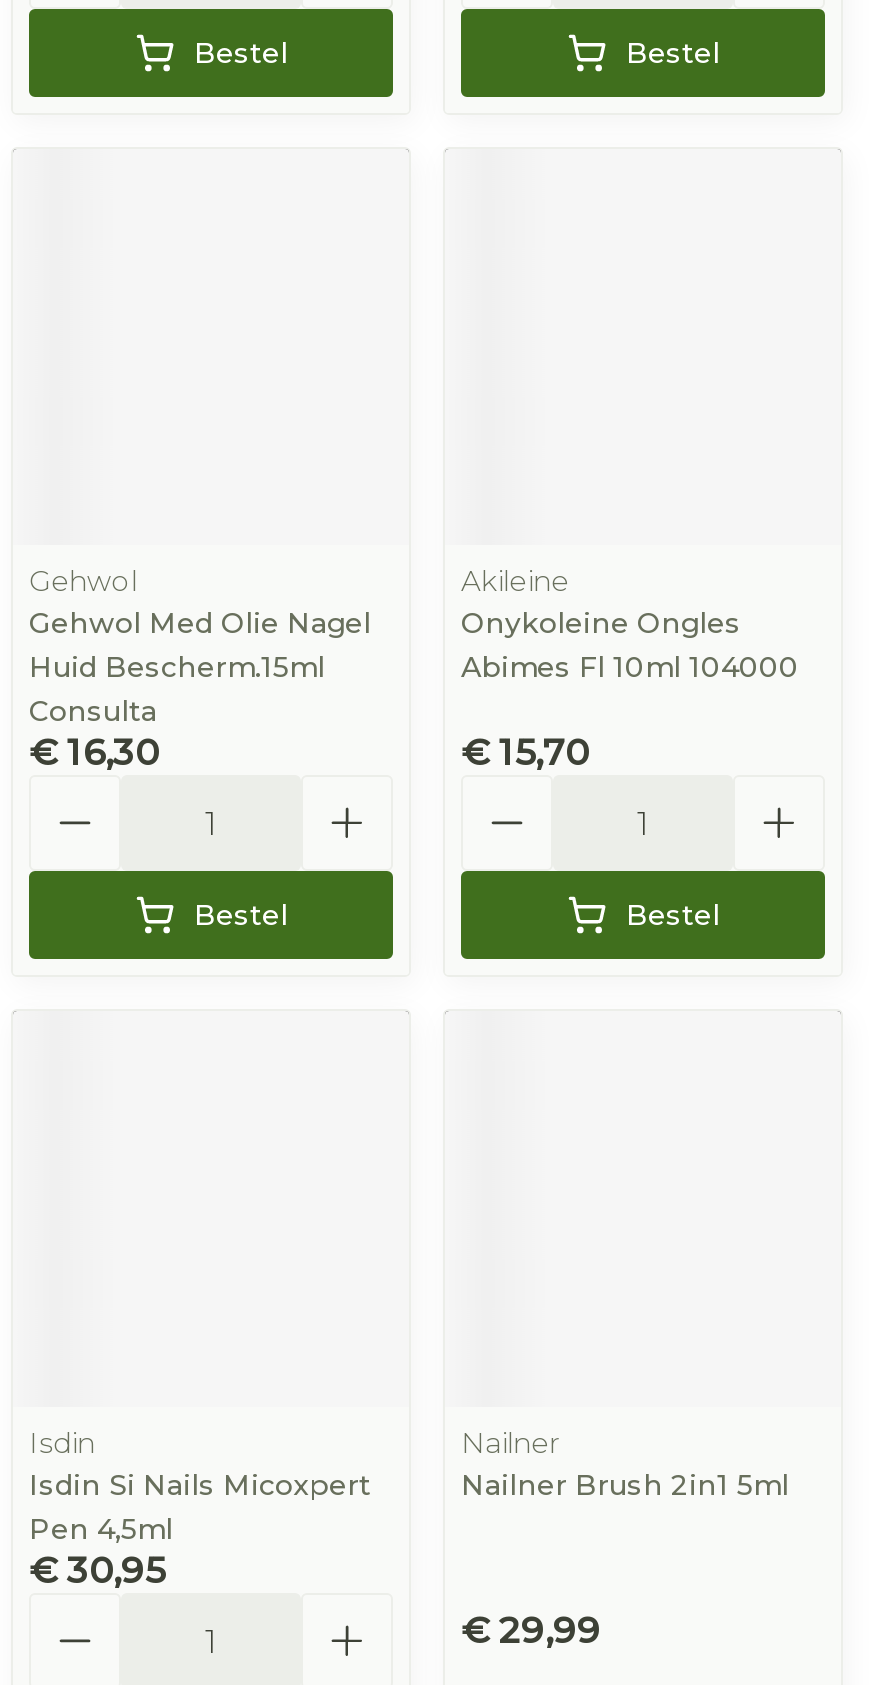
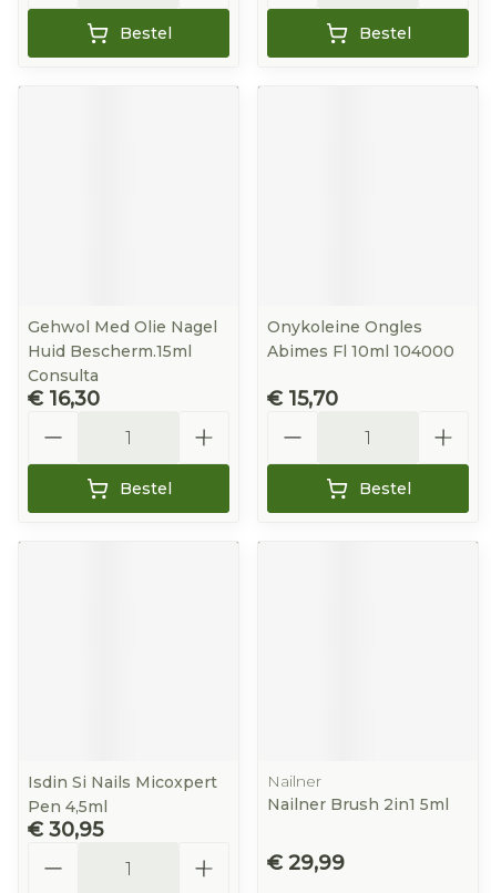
- Gehwol

- Akileine

- Isdin
